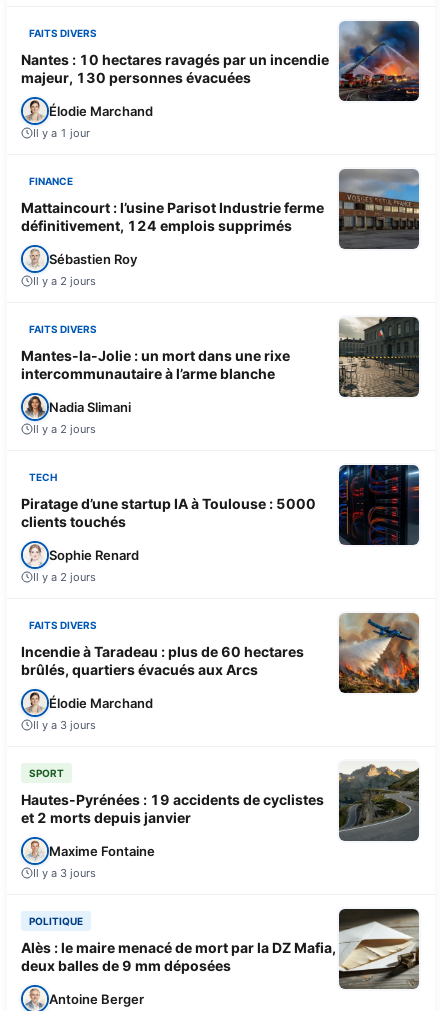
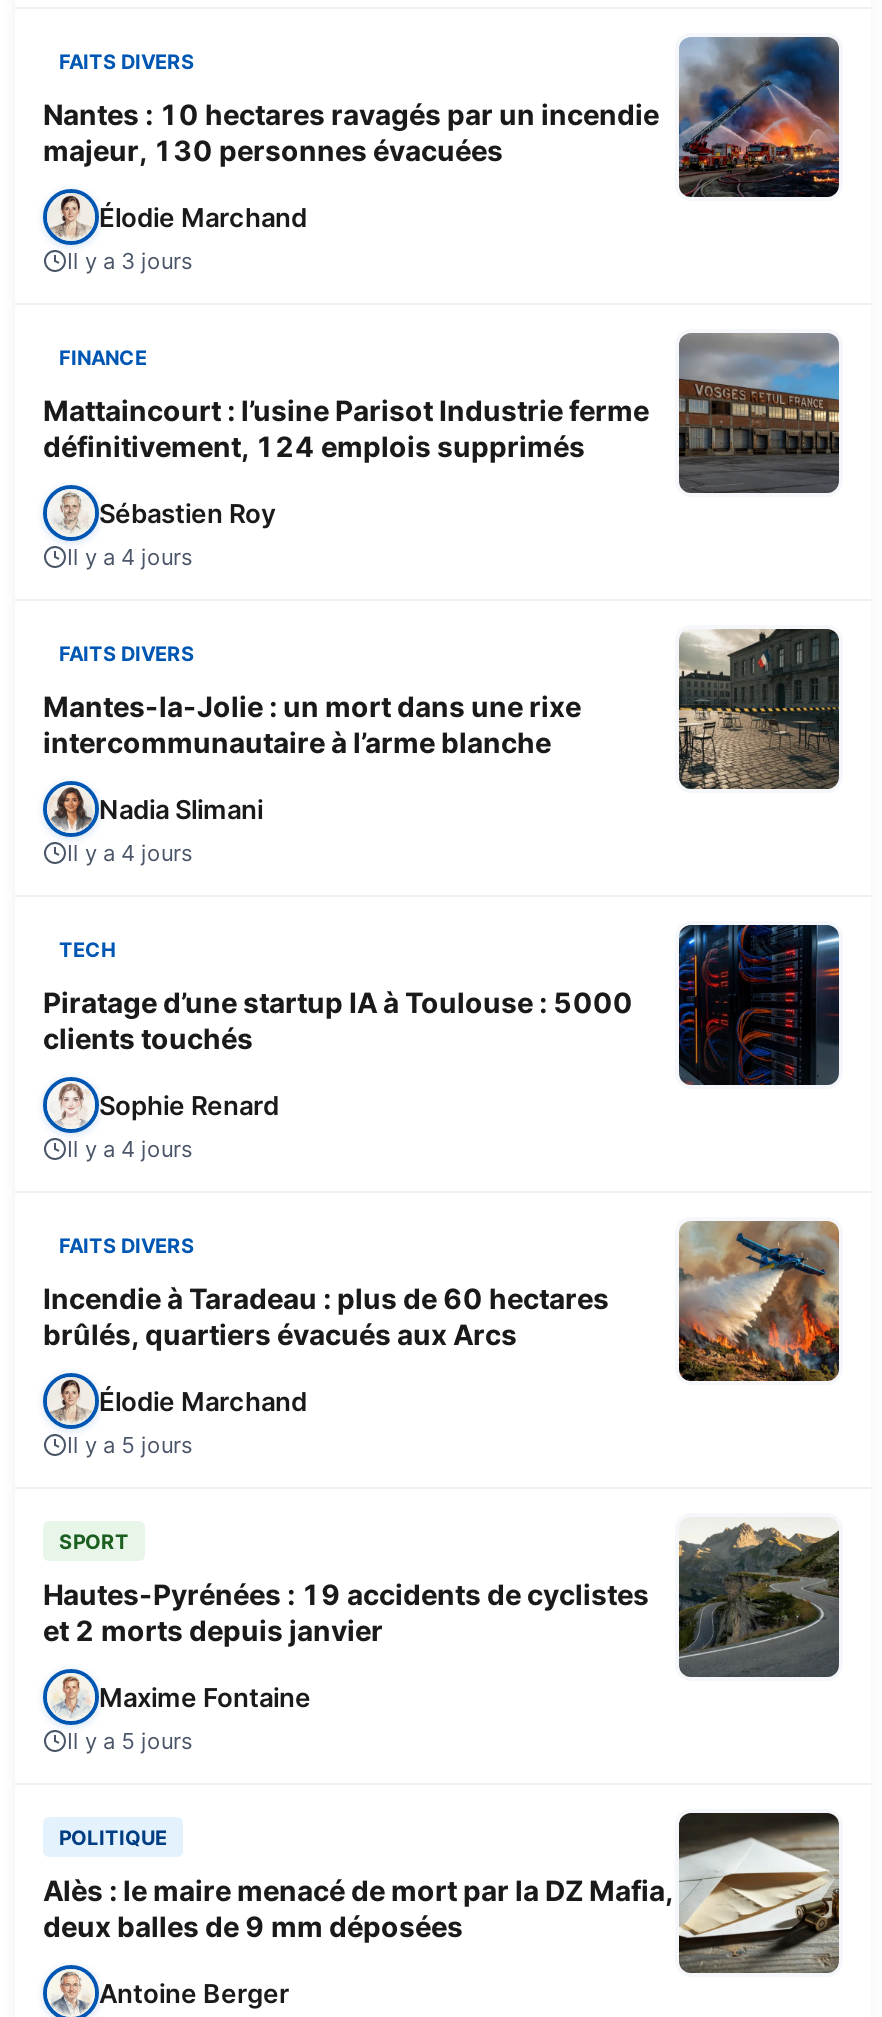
- Il y a 1 jour
+ Il y a 3 jours

- Il y a 2 jours
+ Il y a 4 jours

- Il y a 2 jours
+ Il y a 4 jours

- Il y a 2 jours
+ Il y a 4 jours

- Il y a 3 jours
+ Il y a 5 jours

- Il y a 3 jours
+ Il y a 5 jours
